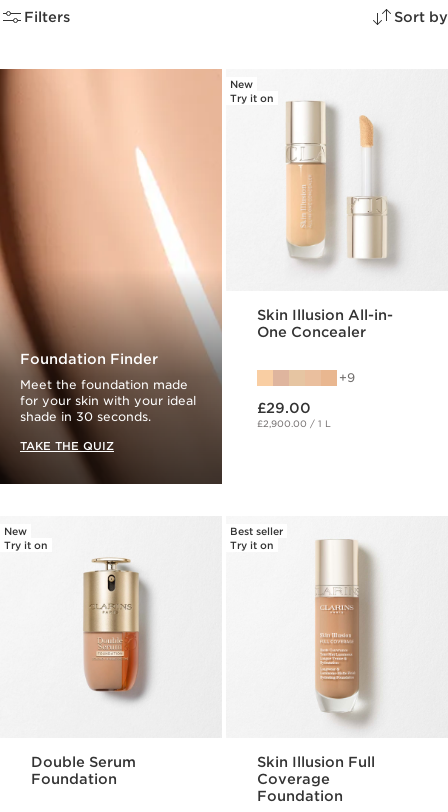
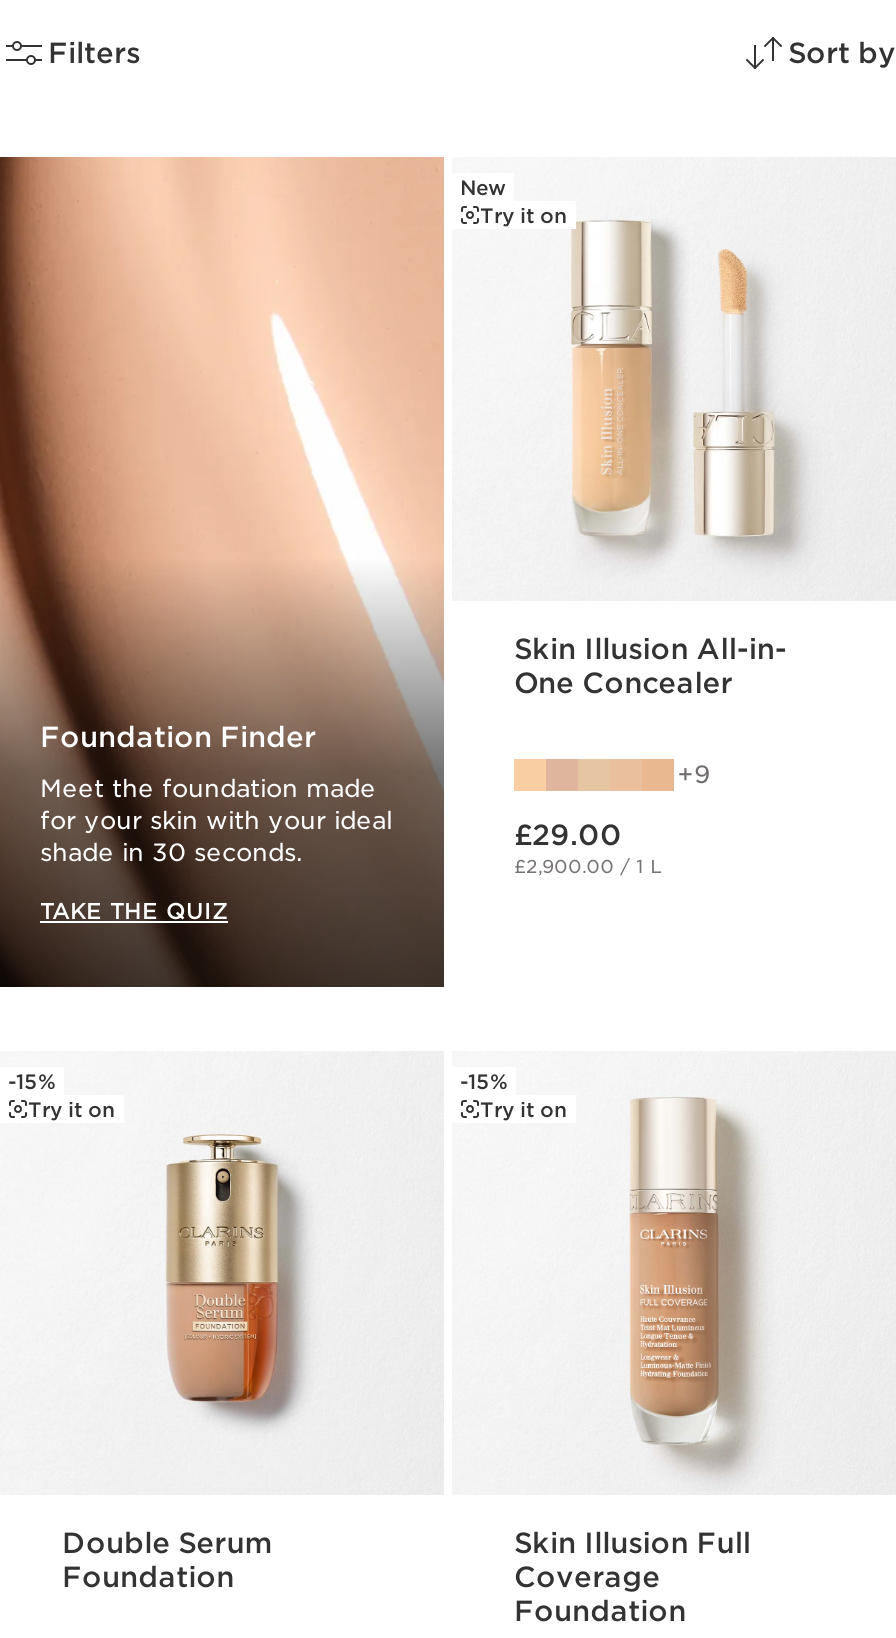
- New
+ -15%

- Best seller
+ -15%
